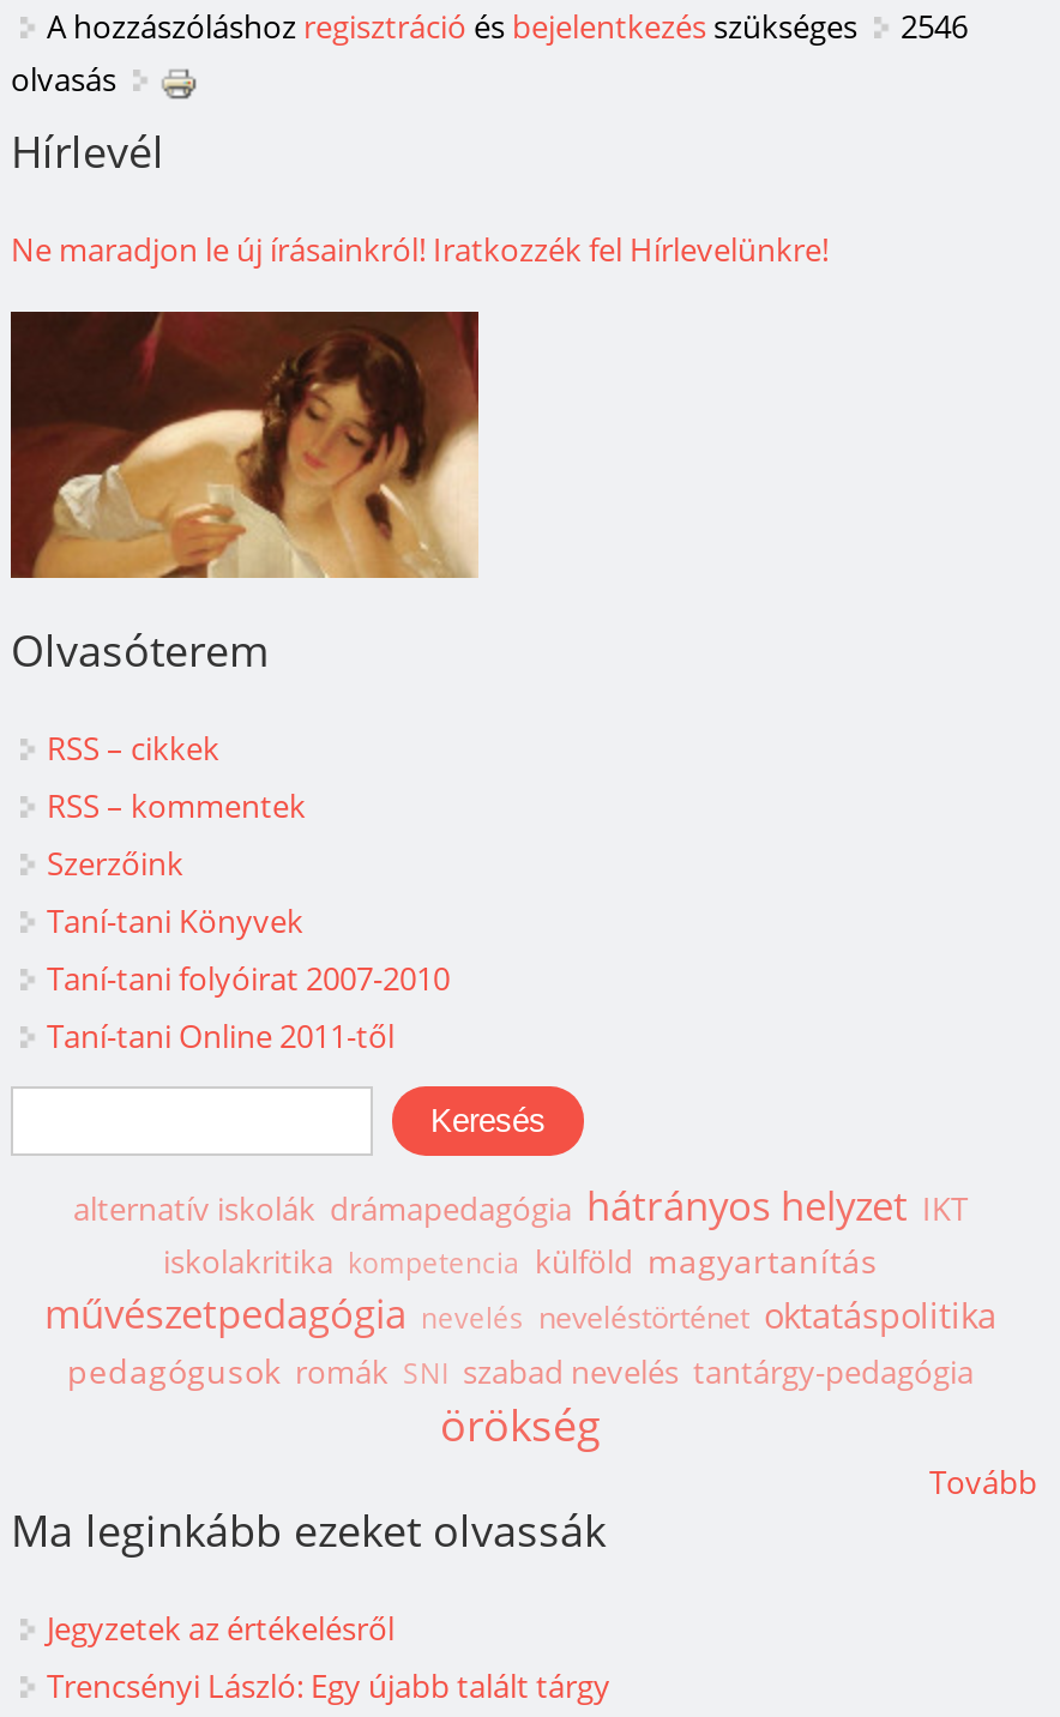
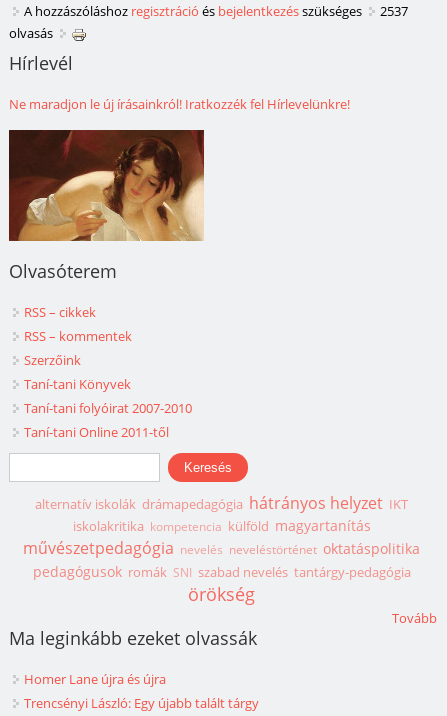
- A hozzászóláshoz regisztráció és bejelentkezés szükséges 2546
+ A hozzászóláshoz regisztráció és bejelentkezés szükséges 2537

- Jegyzetek az értékelésről
+ Homer Lane újra és újra
